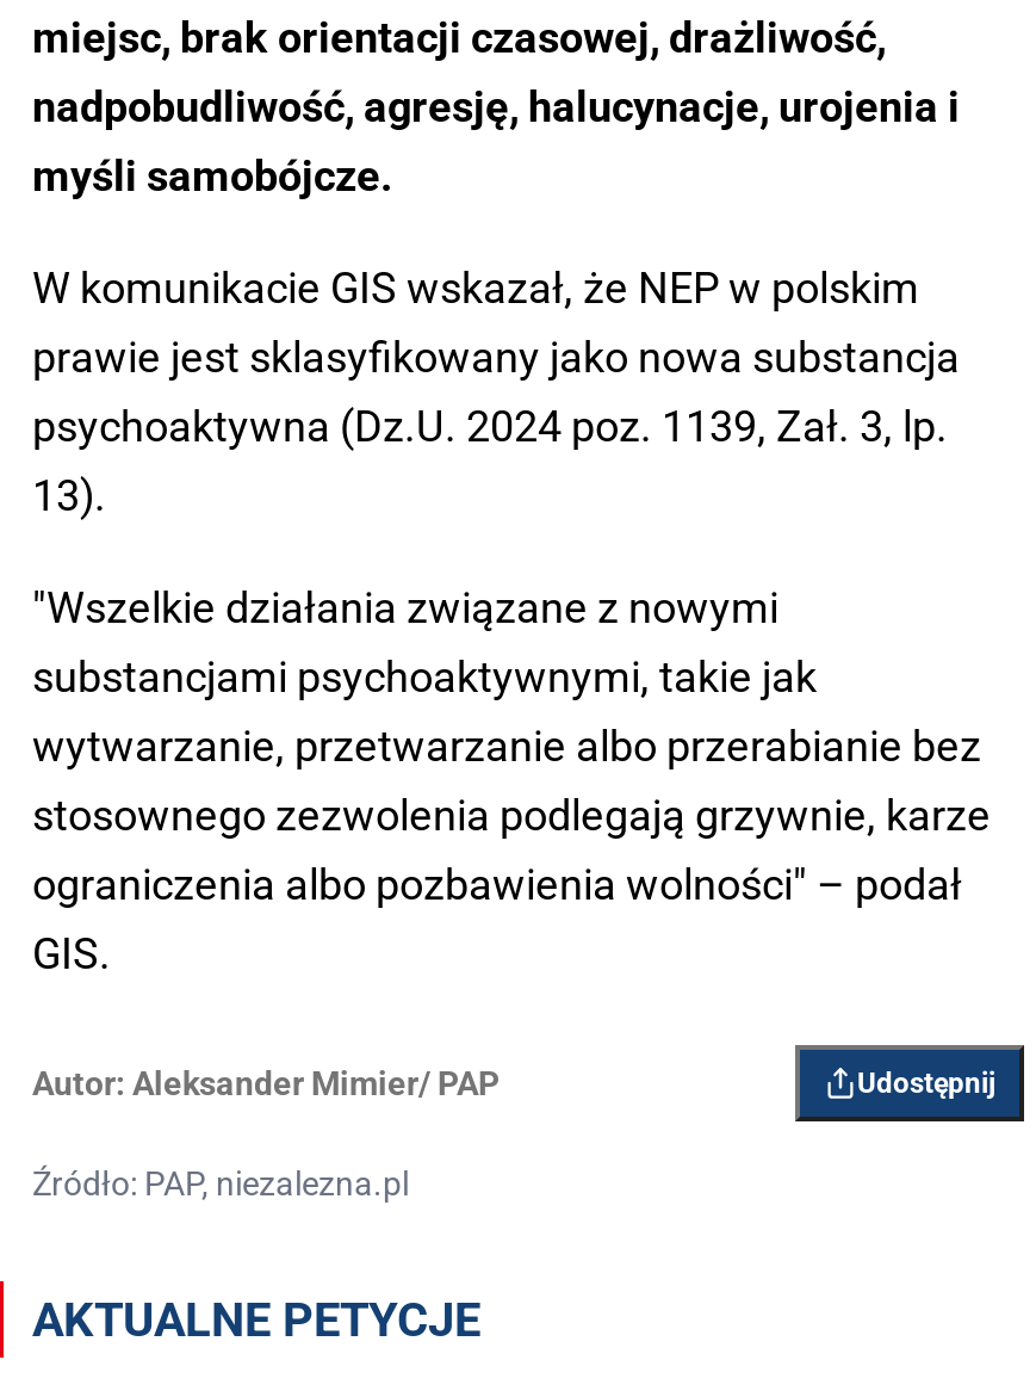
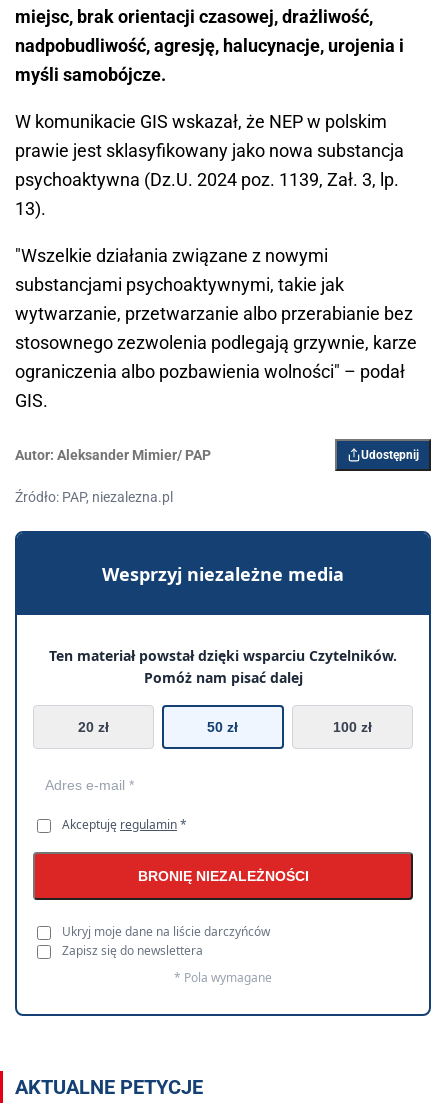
+ [image]
+ Wesprzyj niezależne media
+ Ten materiał powstał dzięki wsparciu Czytelników.
+ Pomóż nam pisać dalej
+ 20 zł
+ 50 zł
+ 100 zł

+ Akceptuję regulamin *
+ BRONIĘ NIEZALEŻNOŚCI
+ Ukryj moje dane na liście darczyńców
+ Zapisz się do newslettera
+ * Pola wymagane
